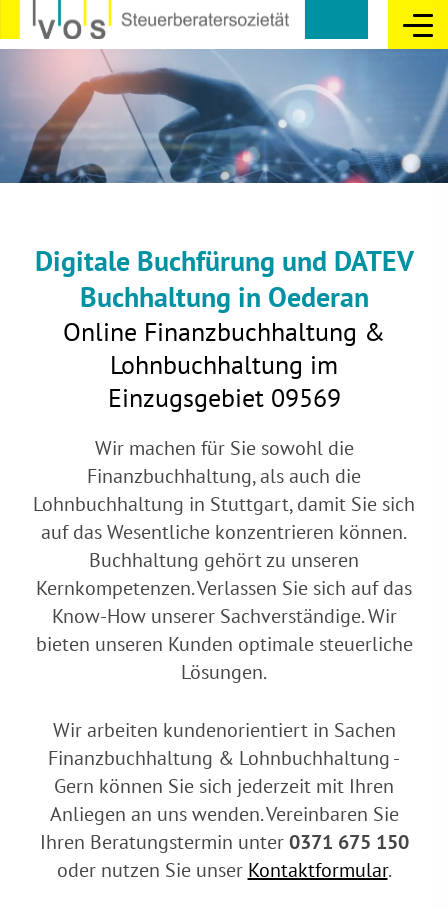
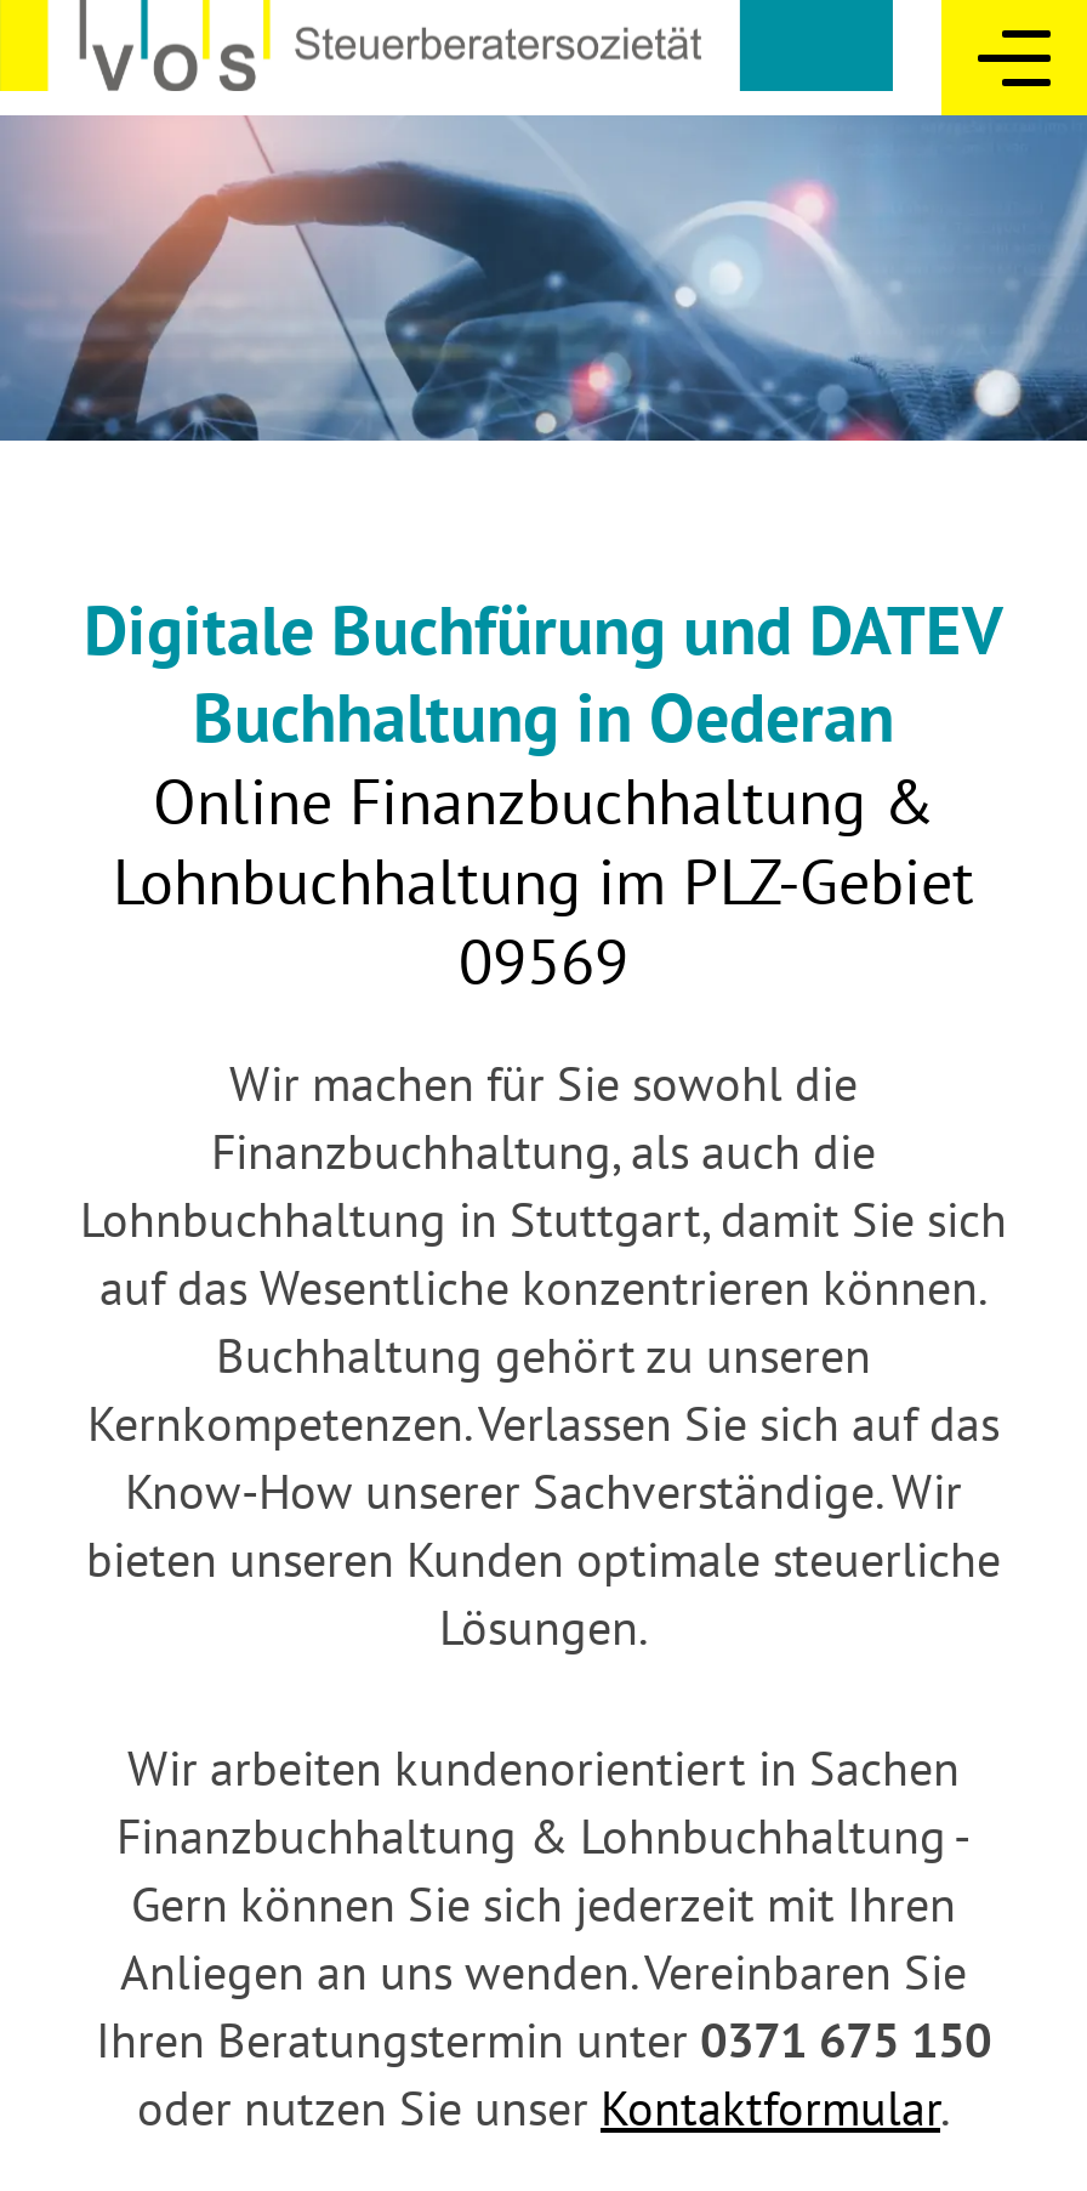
- Lohnbuchhaltung im
- Einzugsgebiet 09569
+ Lohnbuchhaltung im PLZ-Gebiet
+ 09569
